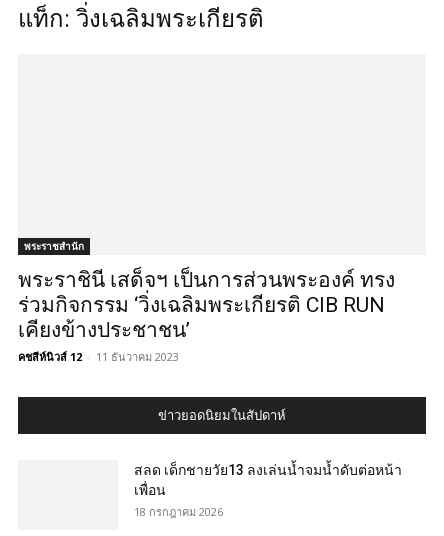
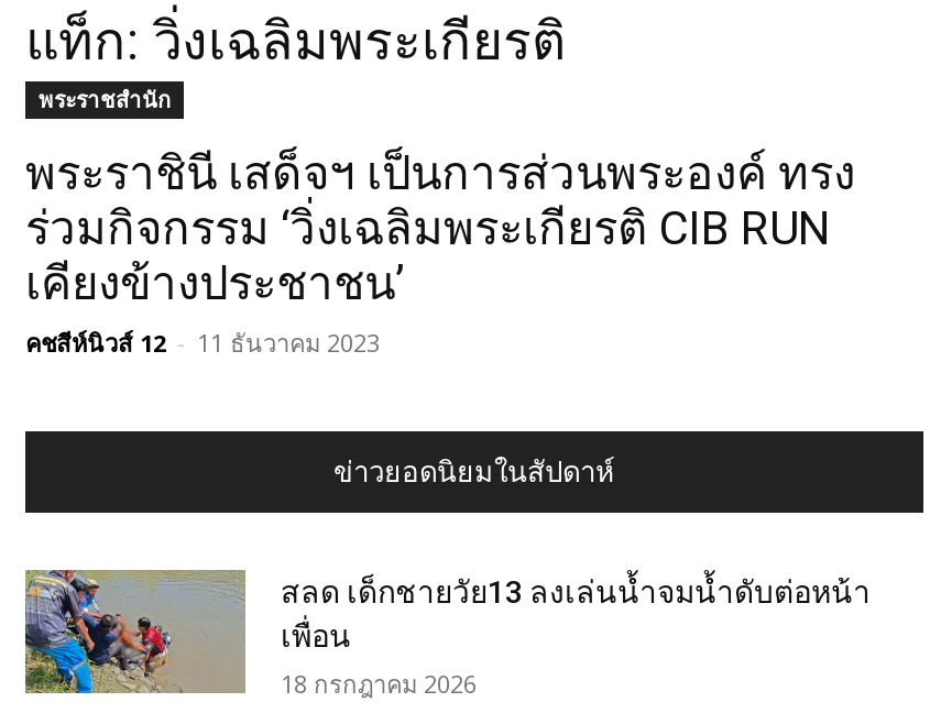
+ [image]
